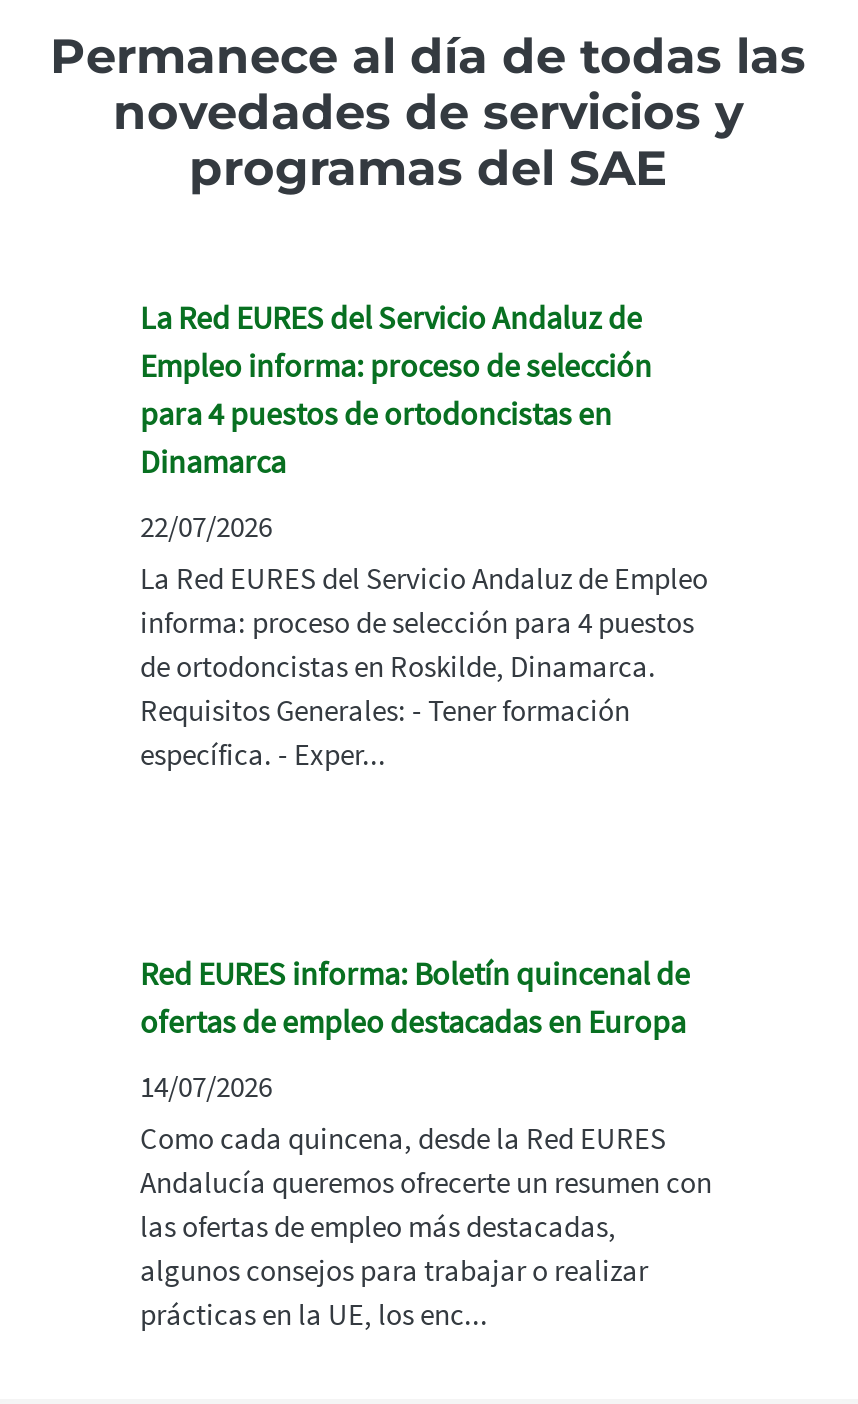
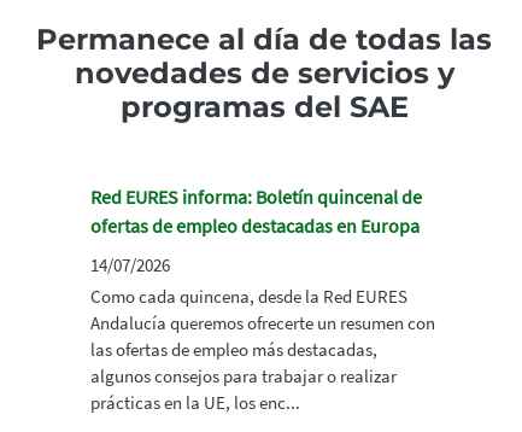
- La Red EURES del Servicio Andaluz de
- Empleo informa: proceso de selección
- para 4 puestos de ortodoncistas en
- Dinamarca
- 22/07/2026
- La Red EURES del Servicio Andaluz de Empleo
- informa: proceso de selección para 4 puestos
- de ortodoncistas en Roskilde, Dinamarca.
- Requisitos Generales: - Tener formación
- específica. - Exper...
